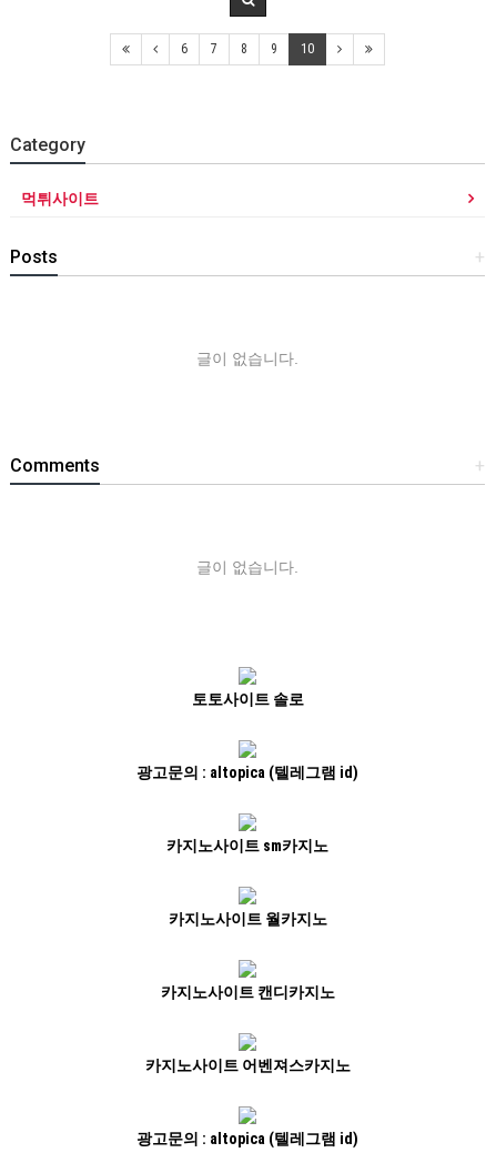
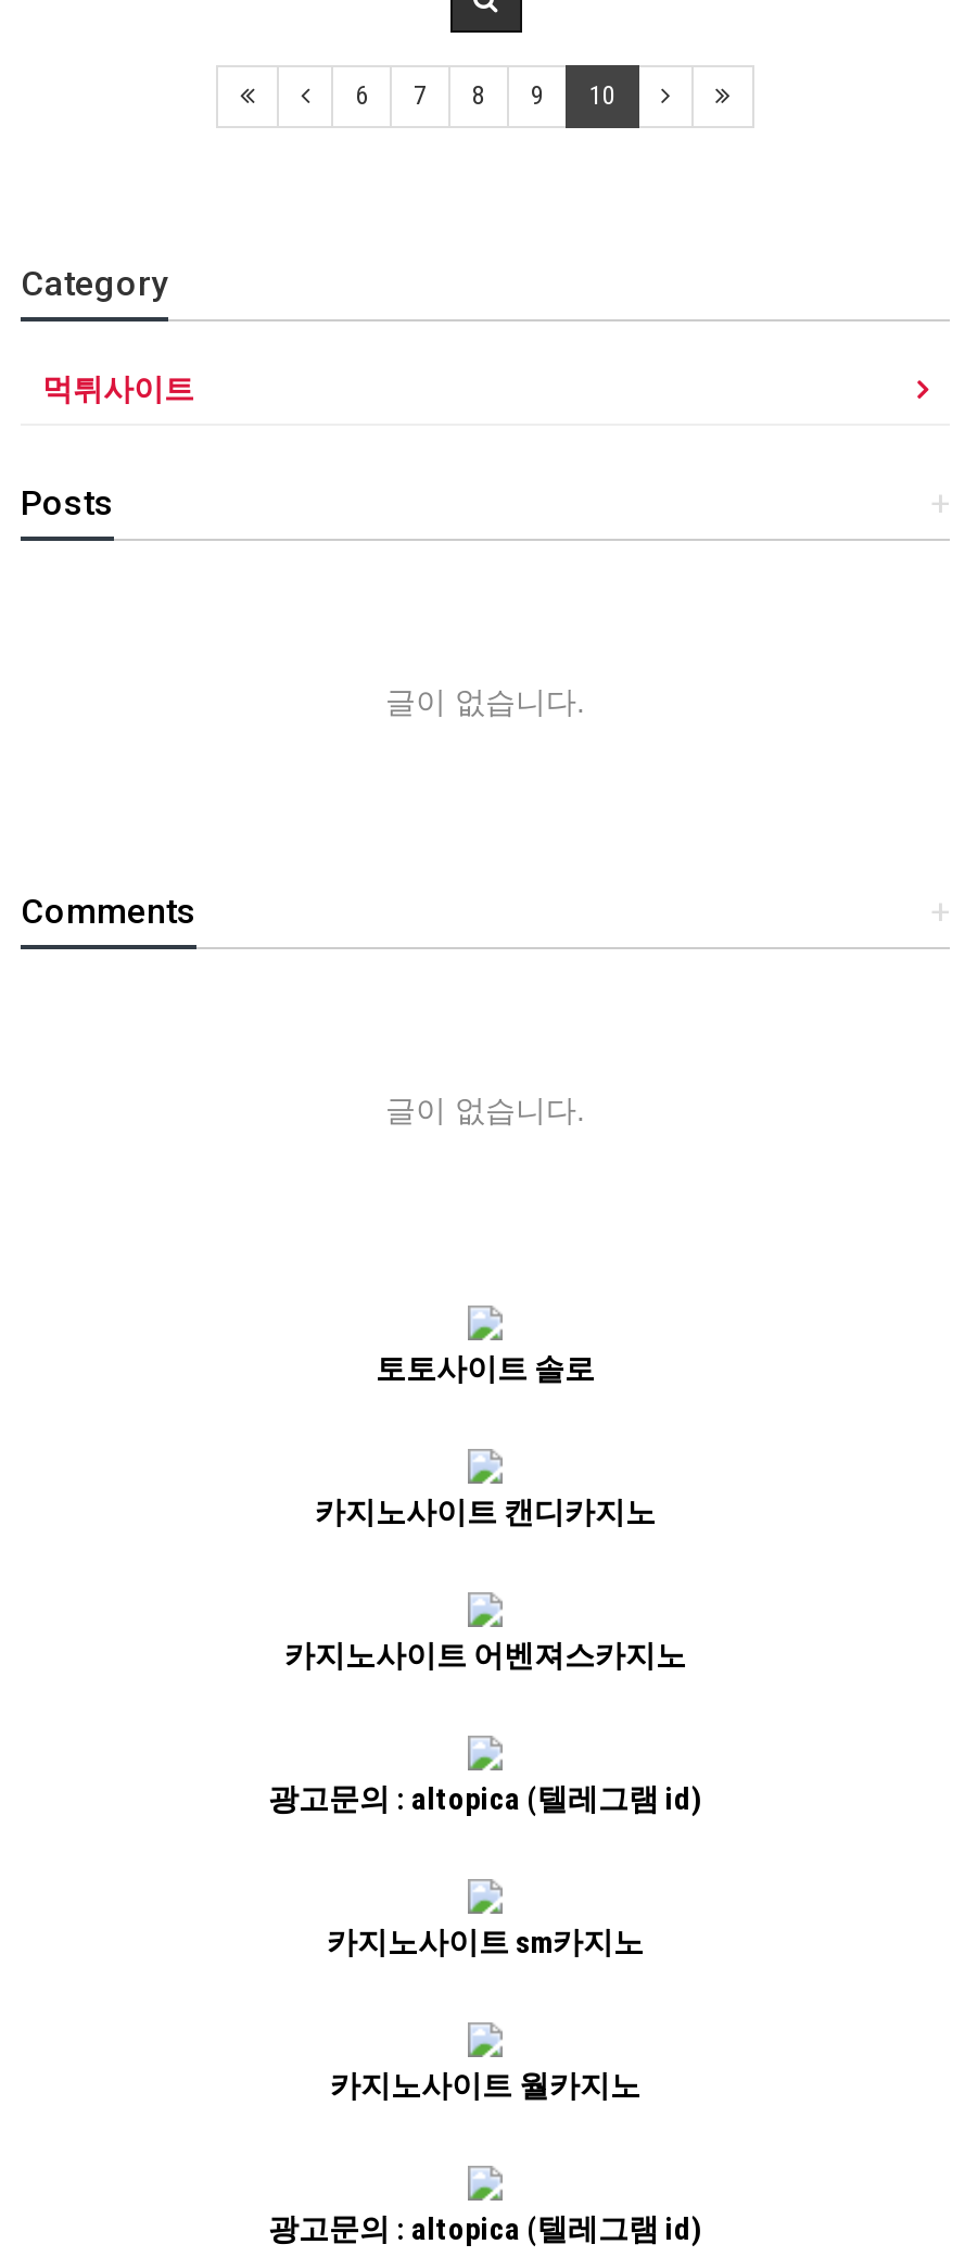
moved down: 광고문의 : altopica (텔레그램 id) | 카지노사이트 sm카지노 | 카지노사이트 월카지노

moved up: 카지노사이트 캔디카지노

moved up: 카지노사이트 어벤져스카지노
